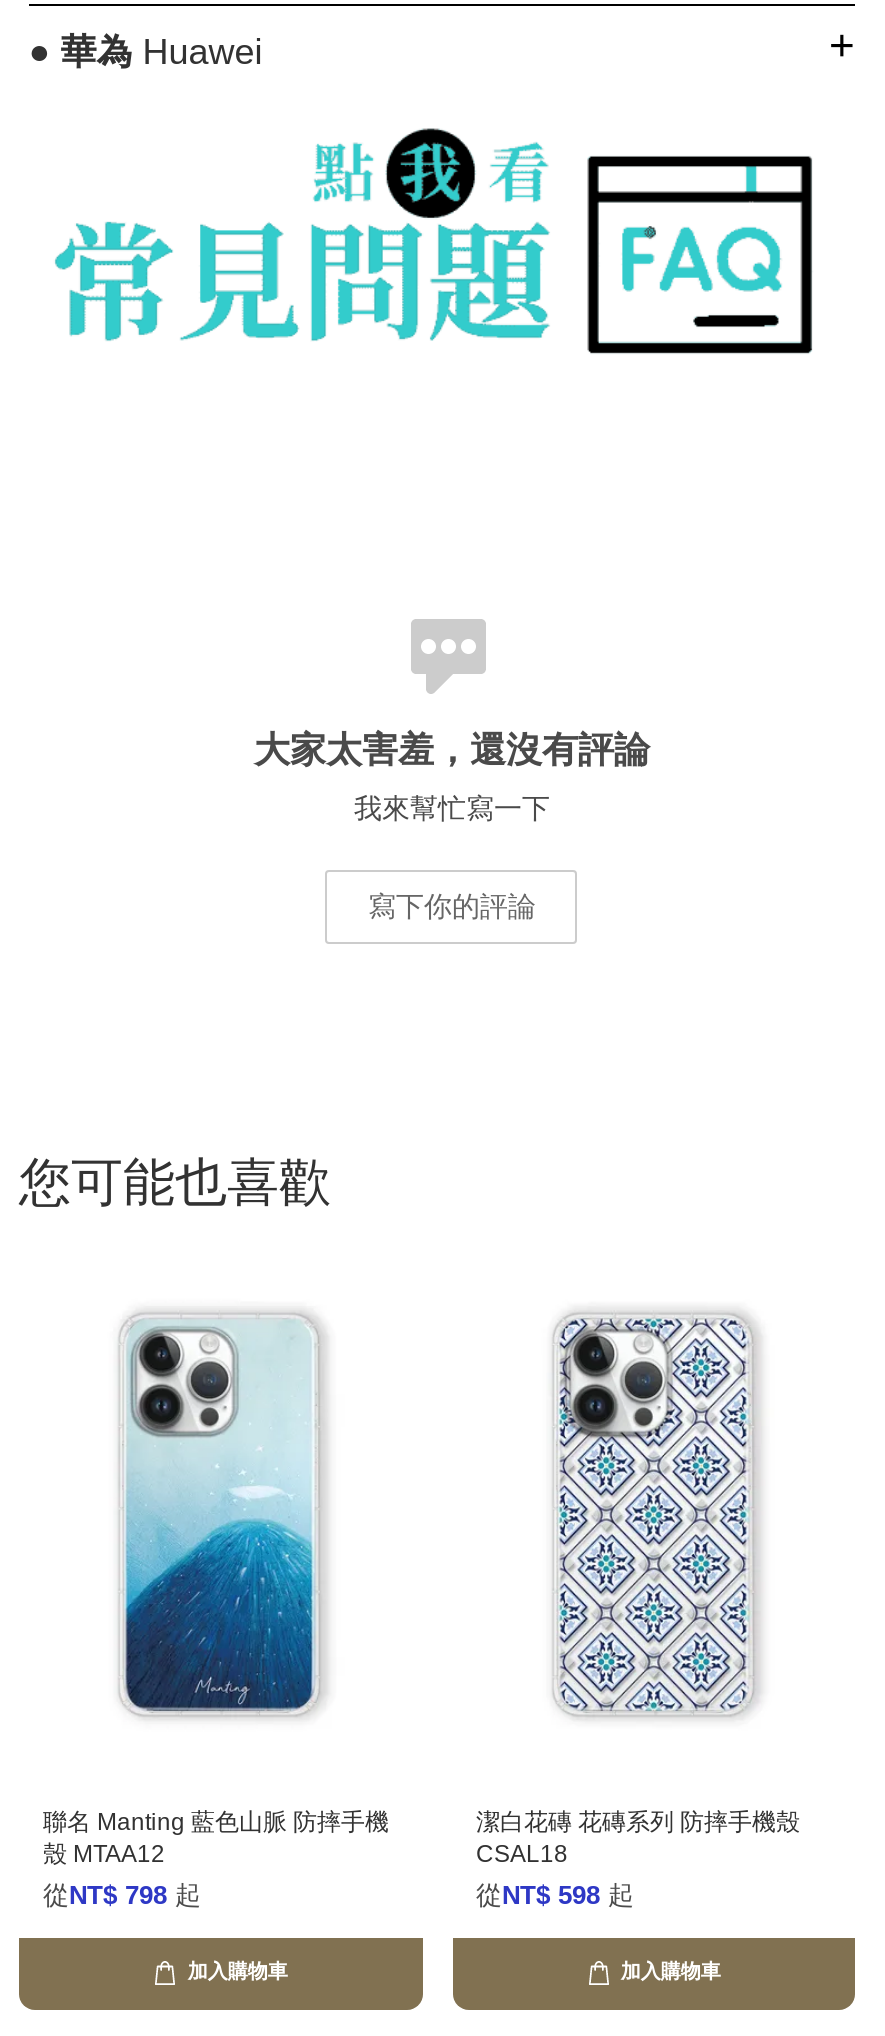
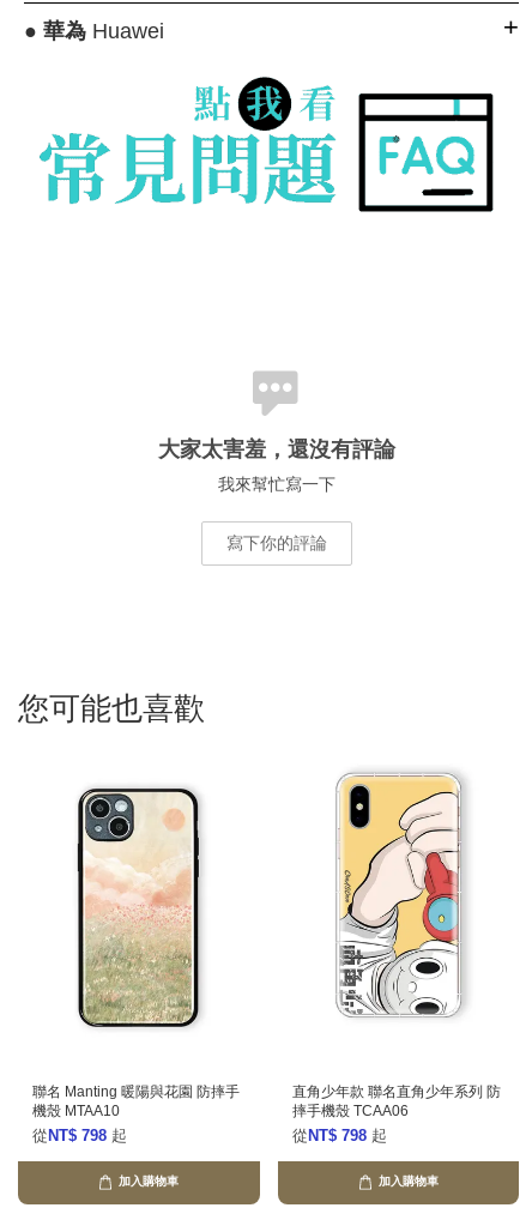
- [image]
+ [image]

- [image]
+ [image]

- 聯名 Manting 藍色山脈 防摔手機
- 殼 MTAA12
+ 聯名 Manting 暖陽與花園 防摔手
+ 機殼 MTAA10

- 潔白花磚 花磚系列 防摔手機殼
- CSAL18
- 從NT$ 598起
+ 直角少年款 聯名直角少年系列 防
+ 摔手機殼 TCAA06
+ 從NT$ 798起
